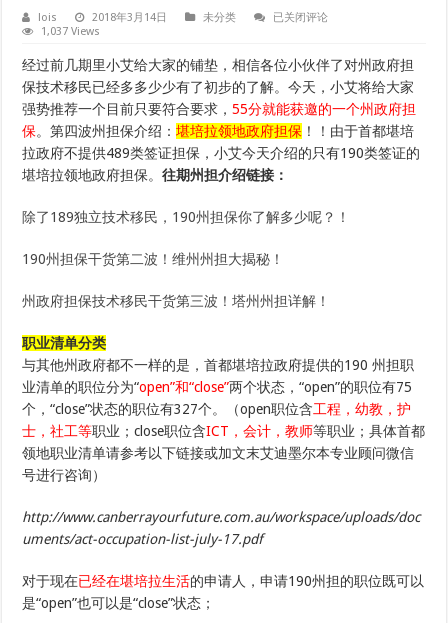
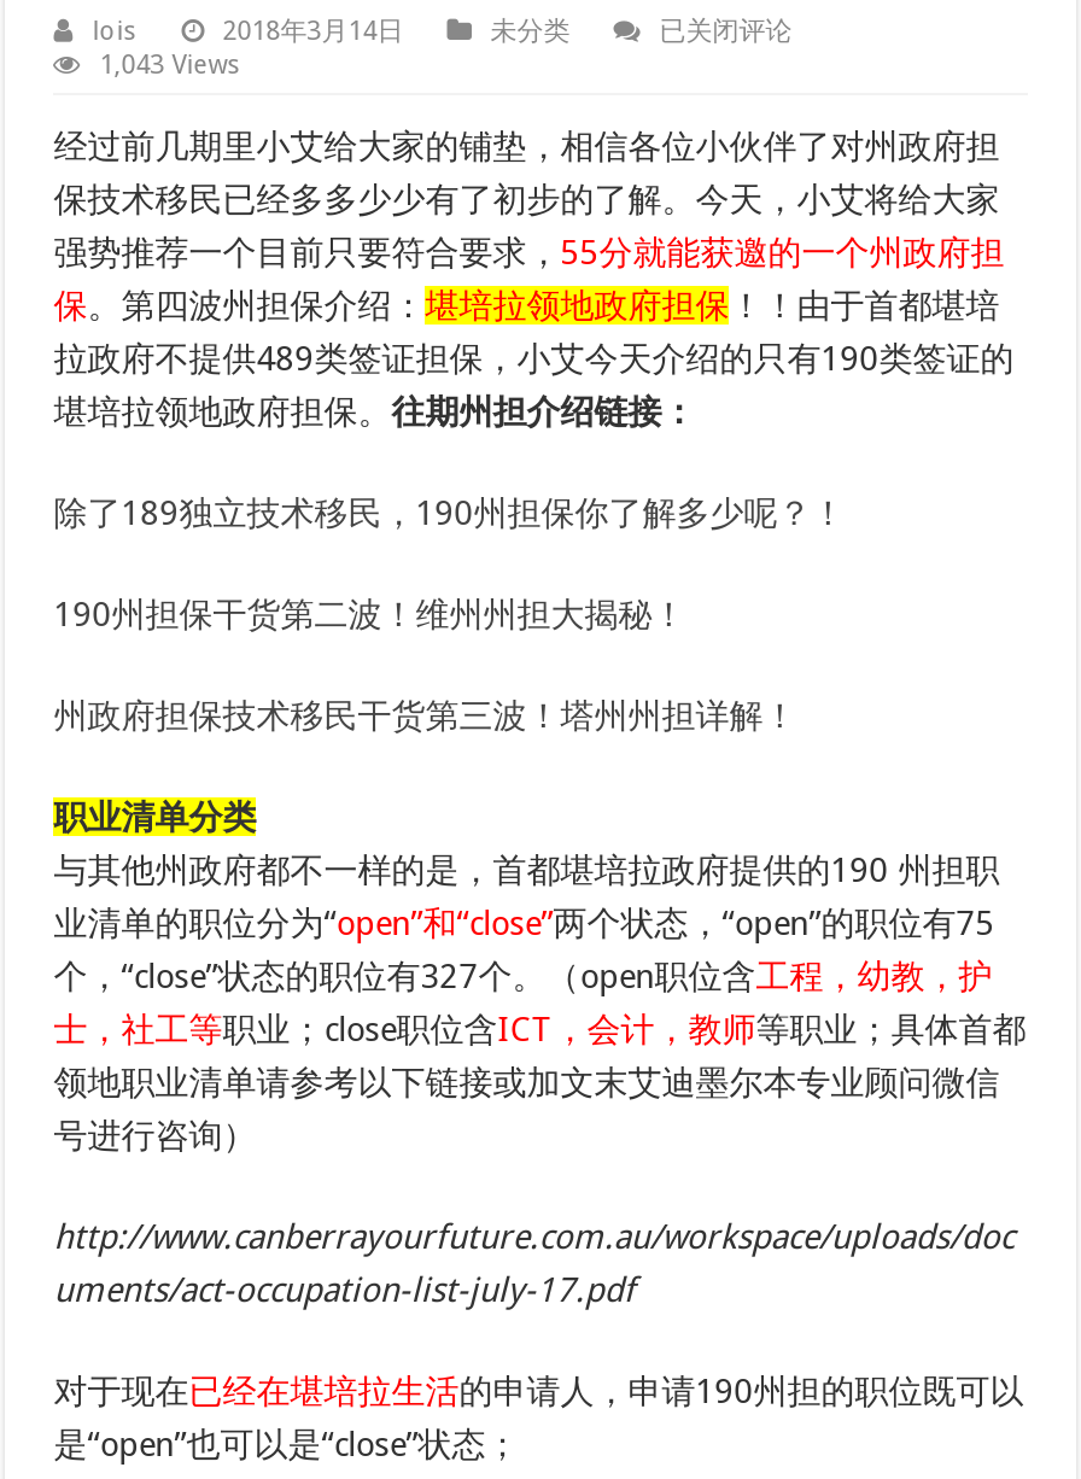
- 1,037 Views
+ 1,043 Views
